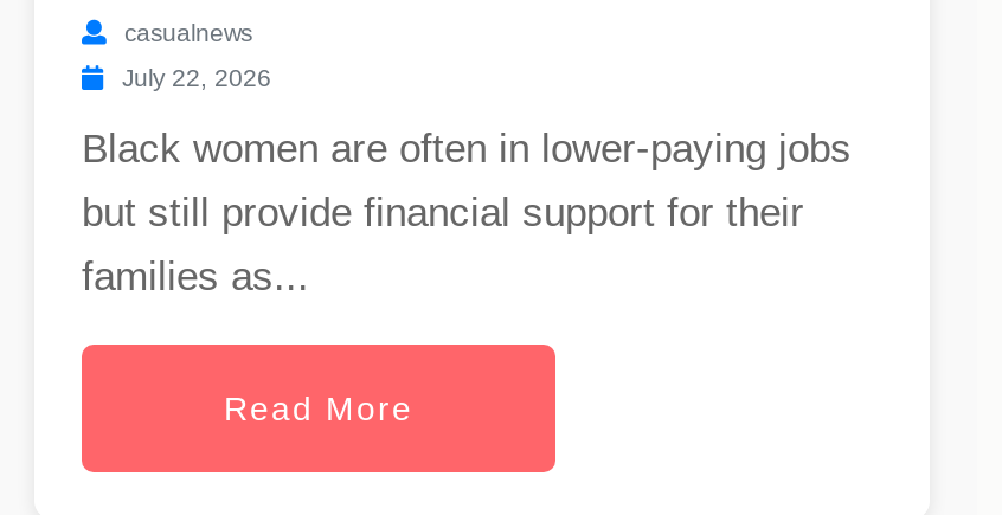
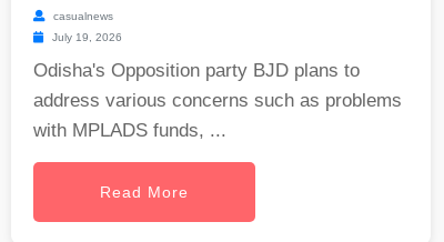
- July 22, 2026
+ July 19, 2026

- Black women are often in lower-paying jobs
- but still provide financial support for their
- families as...
+ Odisha's Opposition party BJD plans to
+ address various concerns such as problems
+ with MPLADS funds, ...
